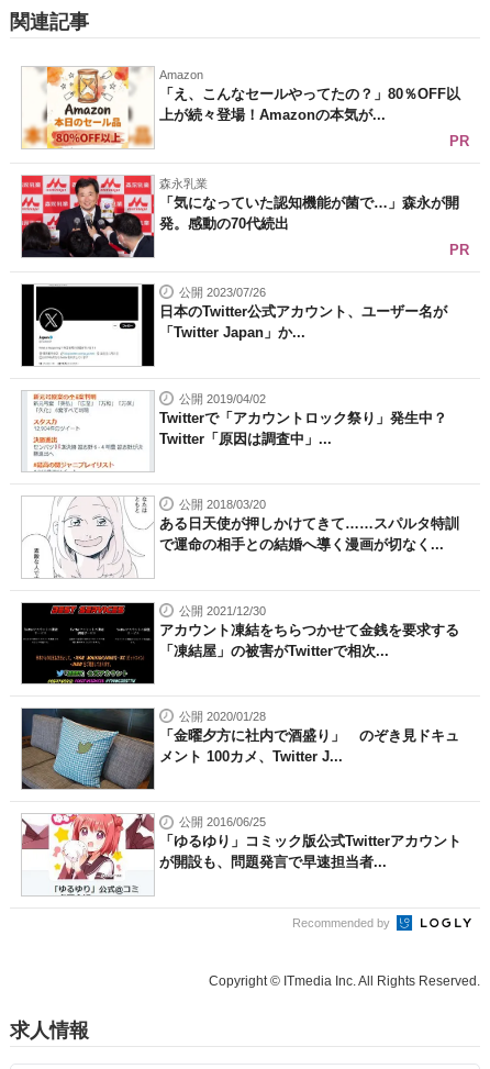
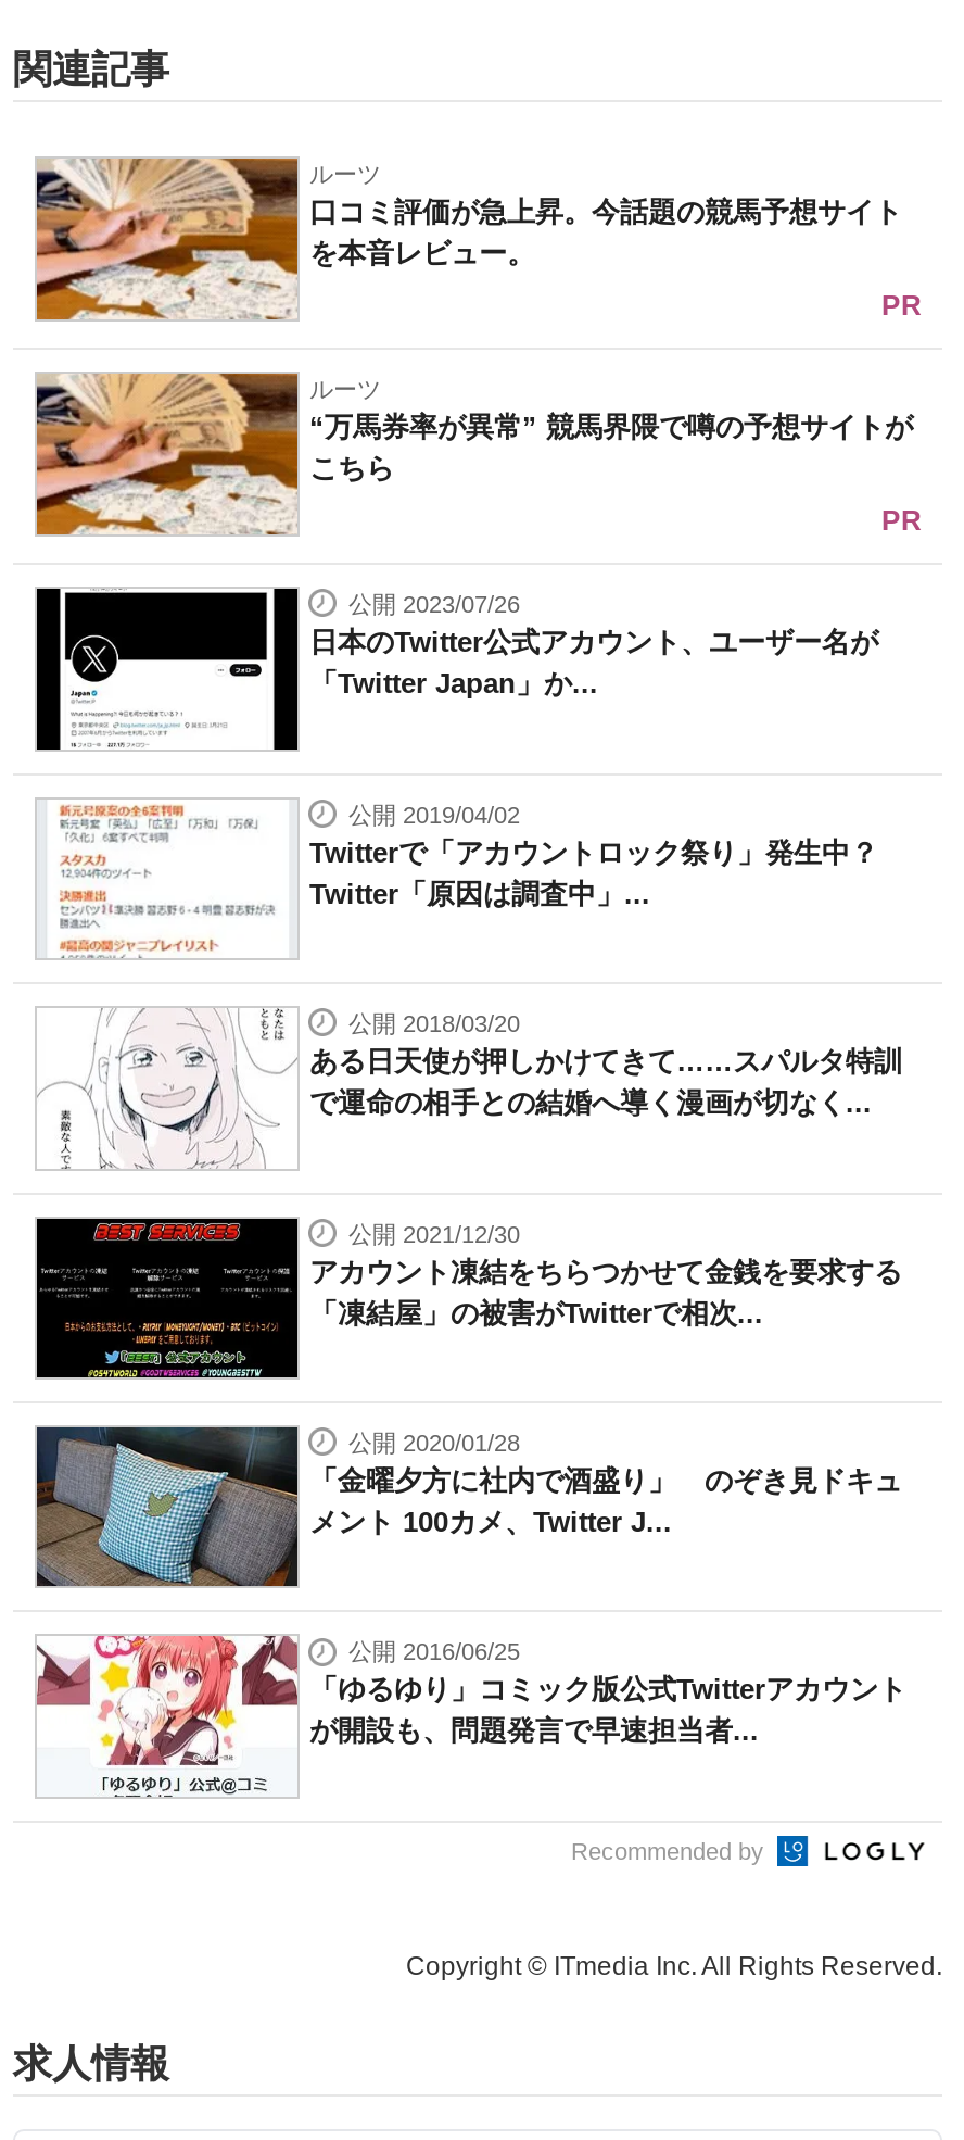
- [image]
- Amazon
- 「え、こんなセールやってたの？」80％OFF以
- 上が続々登場！Amazonの本気が...
+ [image]
+ ルーツ
+ 口コミ評価が急上昇。今話題の競馬予想サイト
+ を本音レビュー。

- [image]
- 森永乳業
- 「気になっていた認知機能が菌で…」森永が開
- 発。感動の70代続出
+ [image]
+ ルーツ
+ “万馬券率が異常” 競馬界隈で噂の予想サイトが
+ こちら
